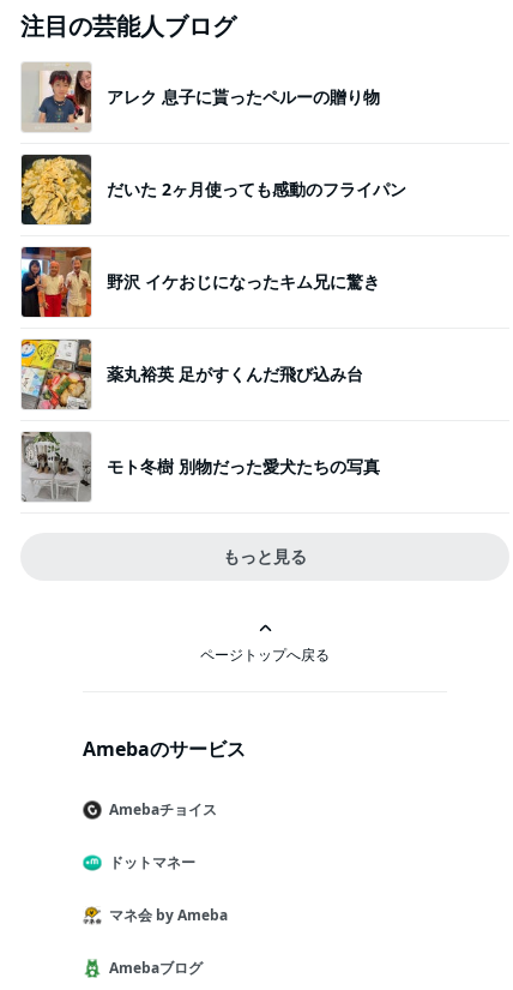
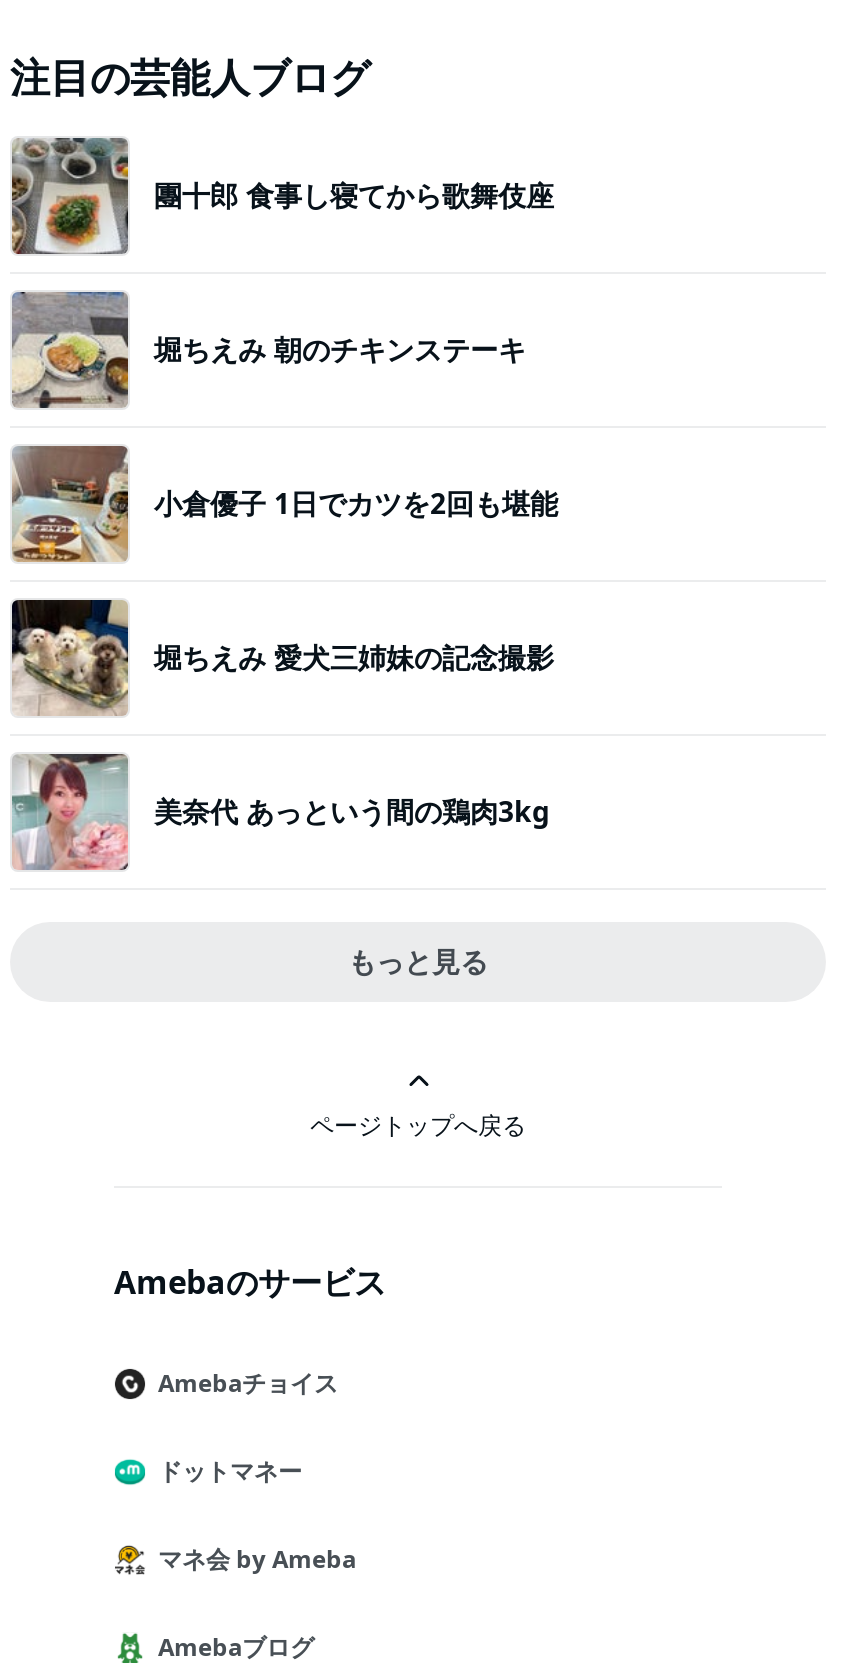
- [image]
- アレク 息子に貰ったペルーの贈り物
+ [image]
+ 團十郎 食事し寝てから歌舞伎座

- [image]
- だいた 2ヶ月使っても感動のフライパン
+ [image]
+ 堀ちえみ 朝のチキンステーキ

- [image]
- 野沢 イケおじになったキム兄に驚き
+ [image]
+ 小倉優子 1日でカツを2回も堪能

- [image]
- 薬丸裕英 足がすくんだ飛び込み台
+ [image]
+ 堀ちえみ 愛犬三姉妹の記念撮影

- [image]
- モト冬樹 別物だった愛犬たちの写真
+ [image]
+ 美奈代 あっという間の鶏肉3kg
